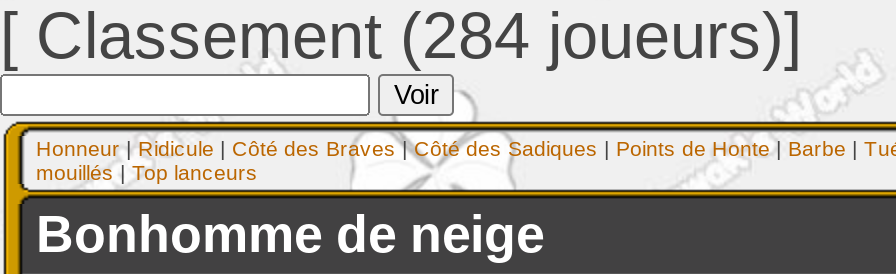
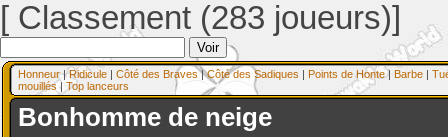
- [ Classement (284 joueurs)]
+ [ Classement (283 joueurs)]
